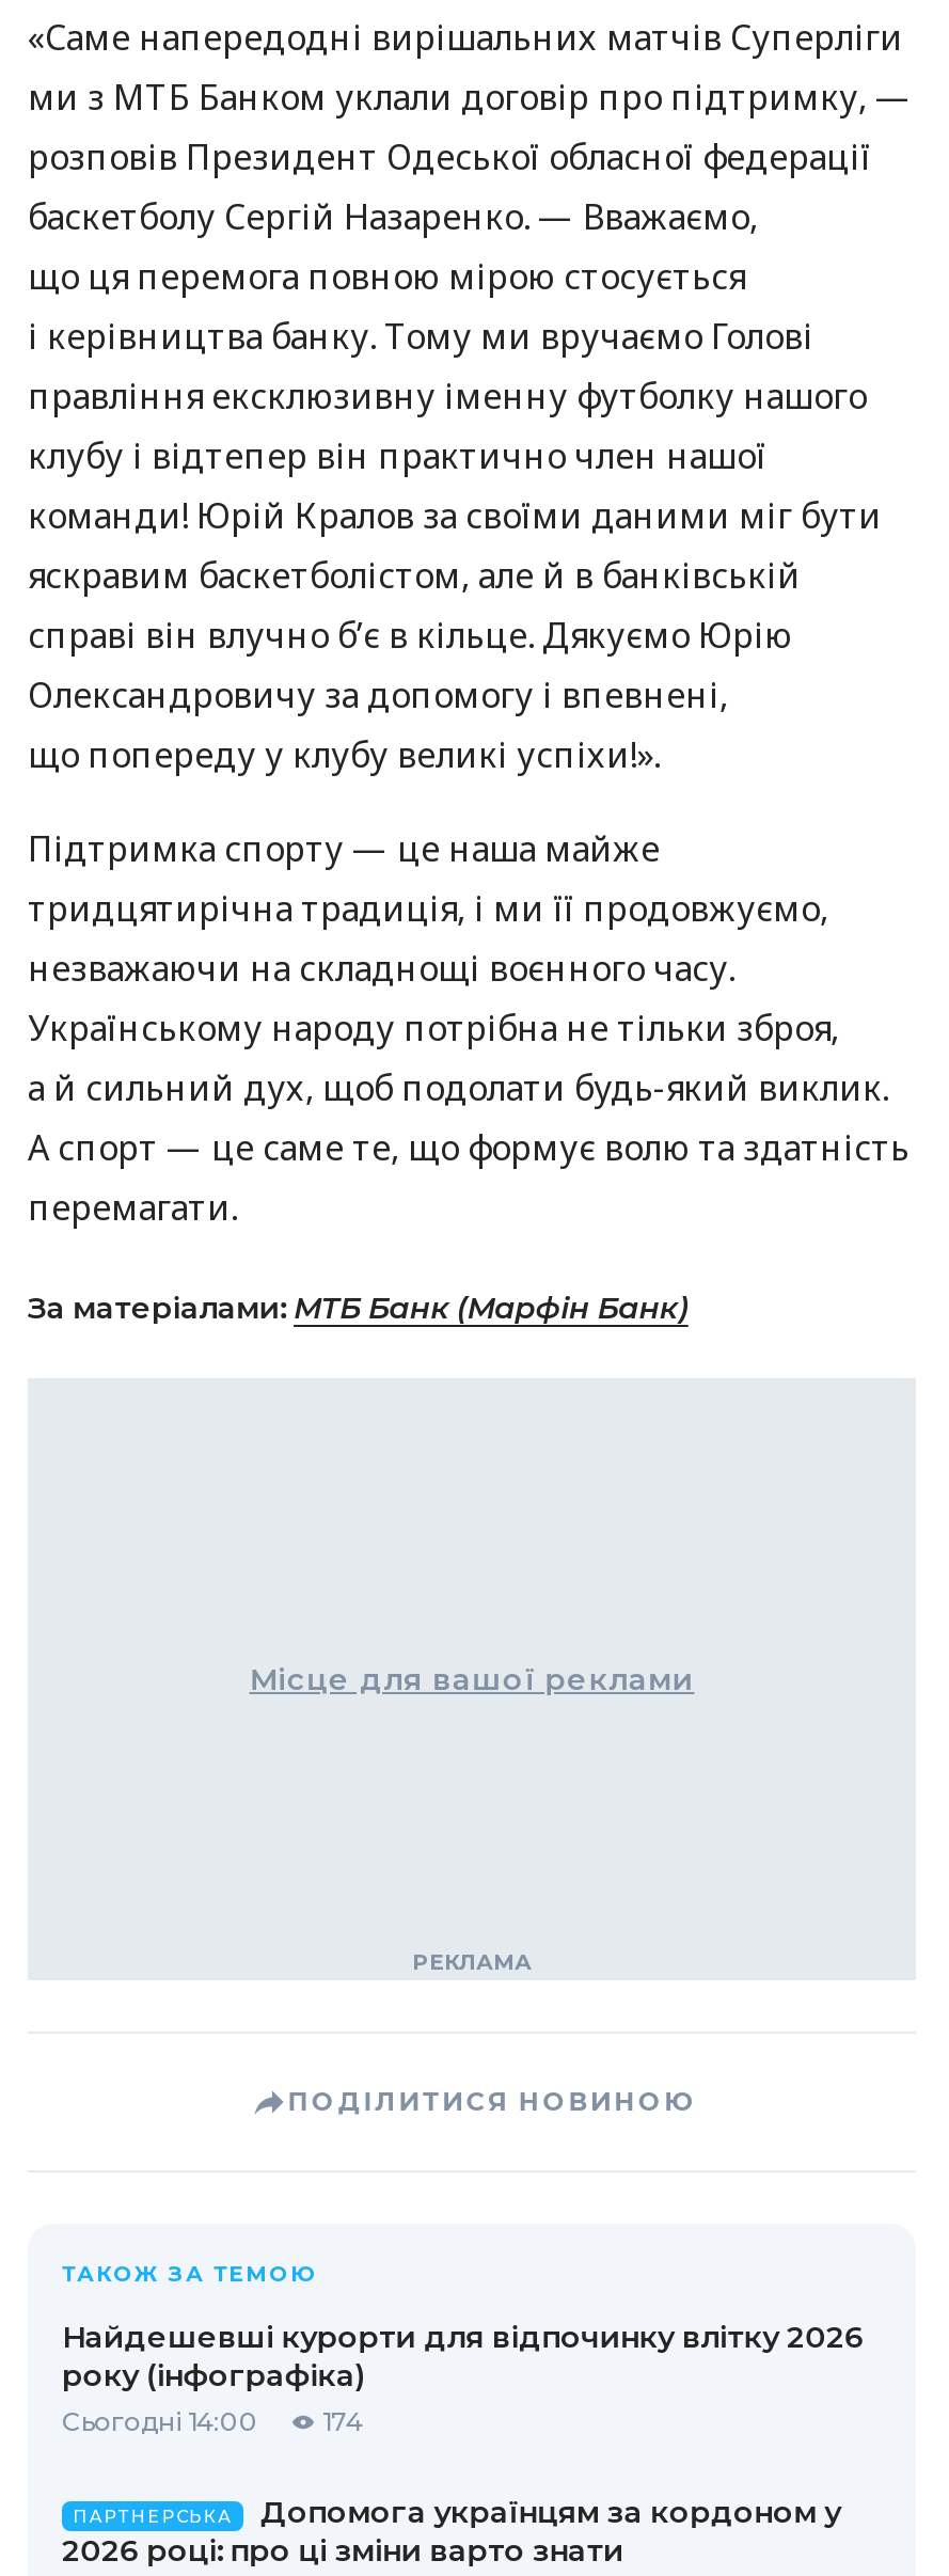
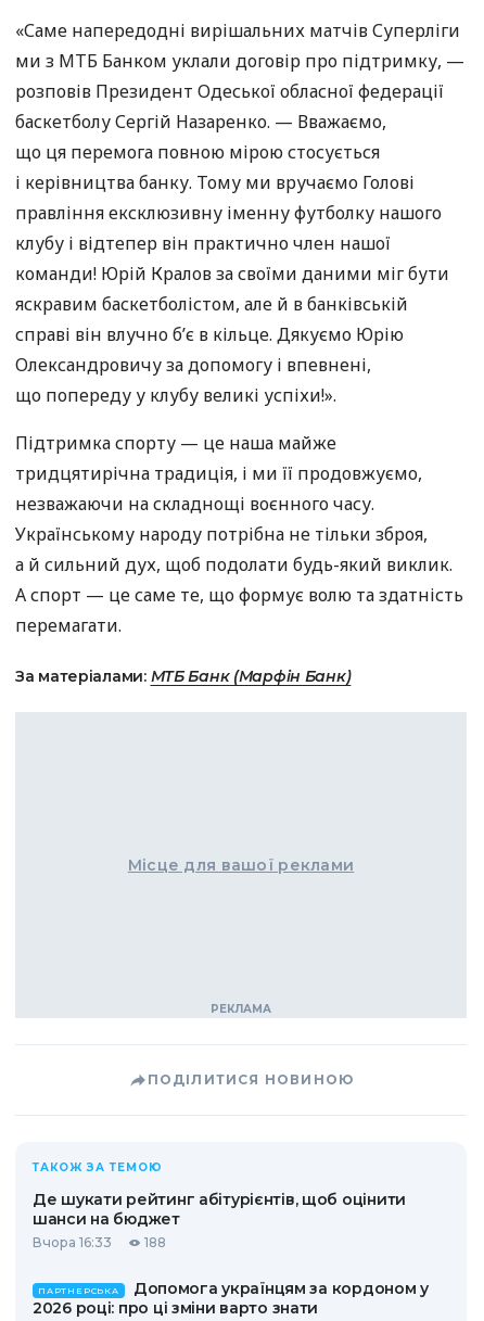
- Найдешевші курорти для відпочинку влітку 2026
- року (інфографіка)
- Сьогодні 14:00
- 174
+ Де шукати рейтинг абітурієнтів, щоб оцінити
+ шанси на бюджет
+ Вчора 16:33
+ 188
